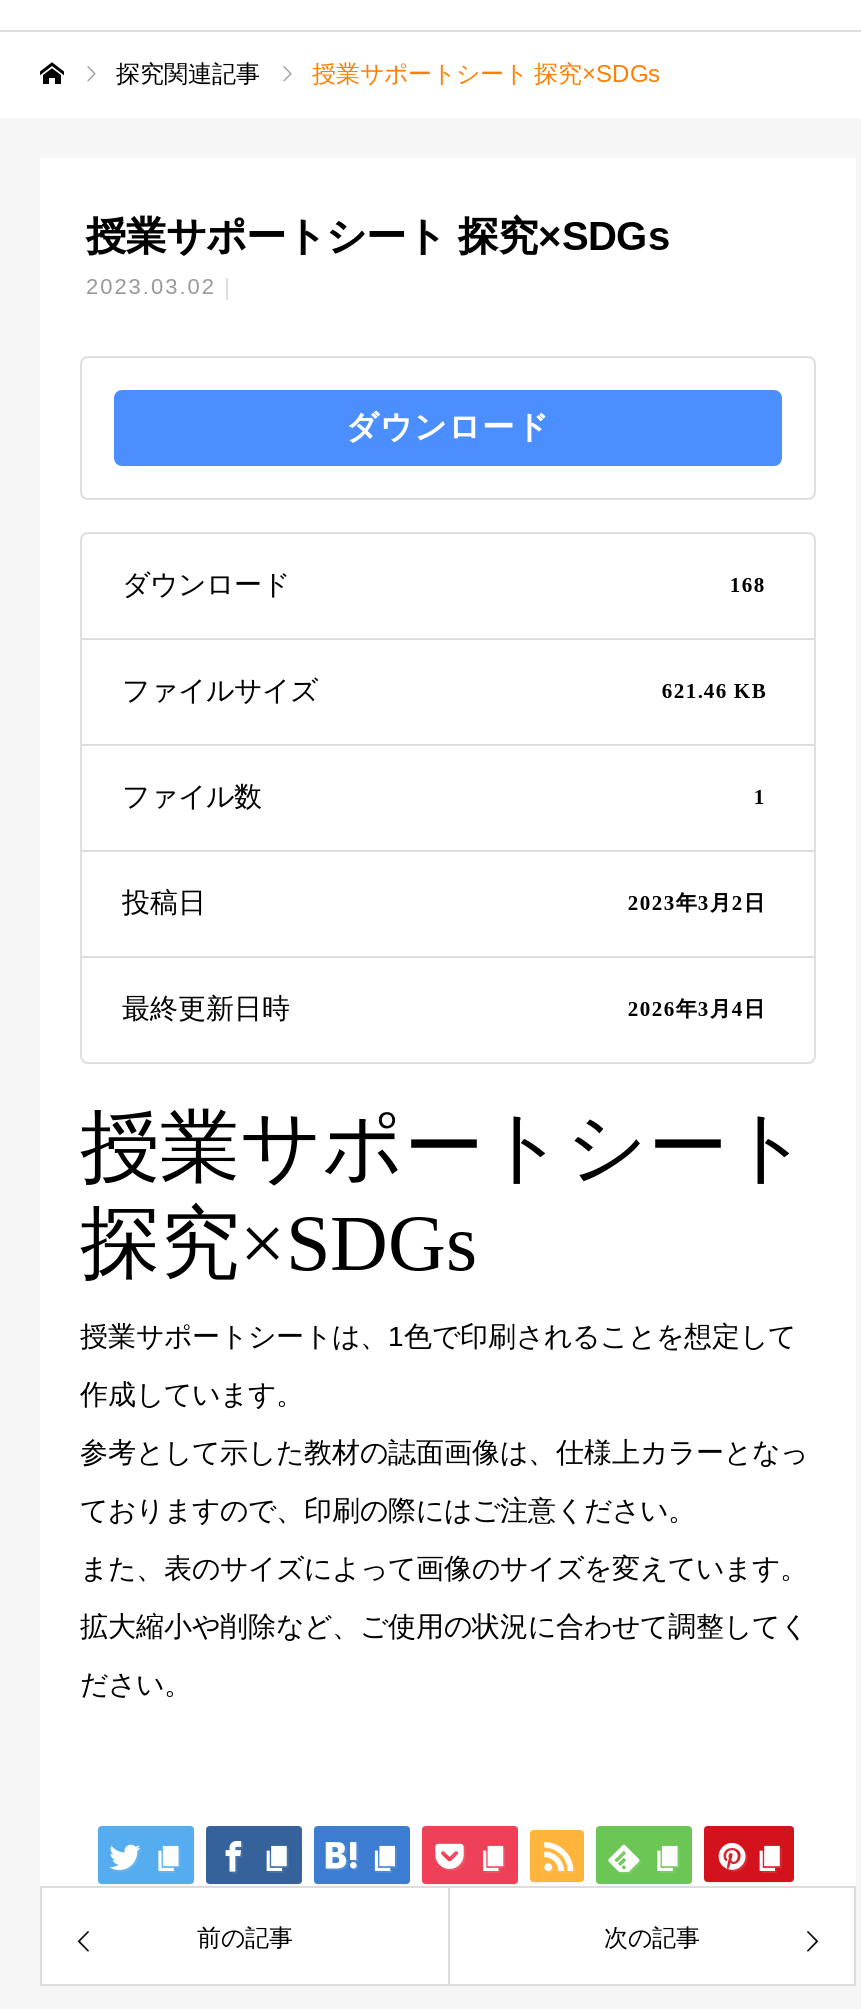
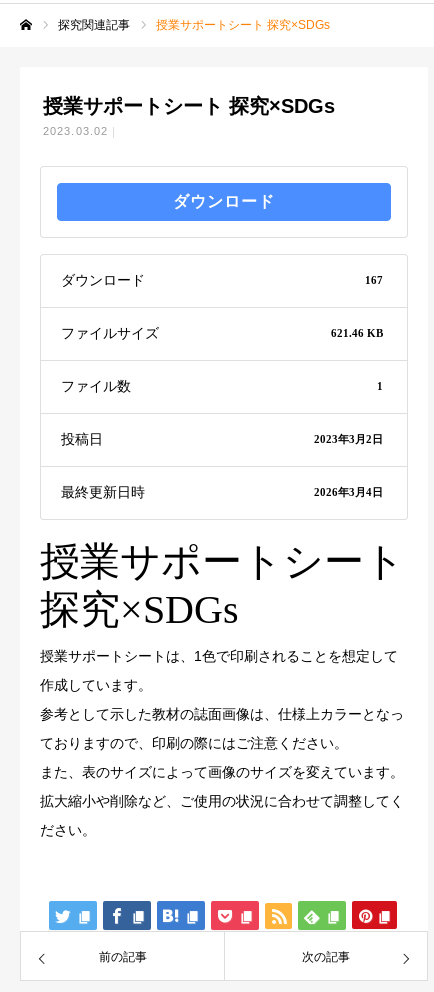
- 168
+ 167
